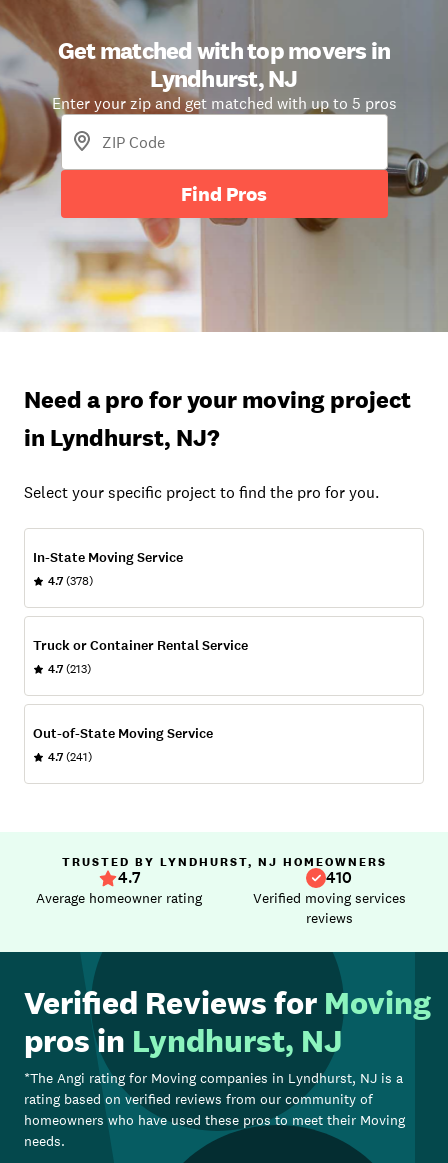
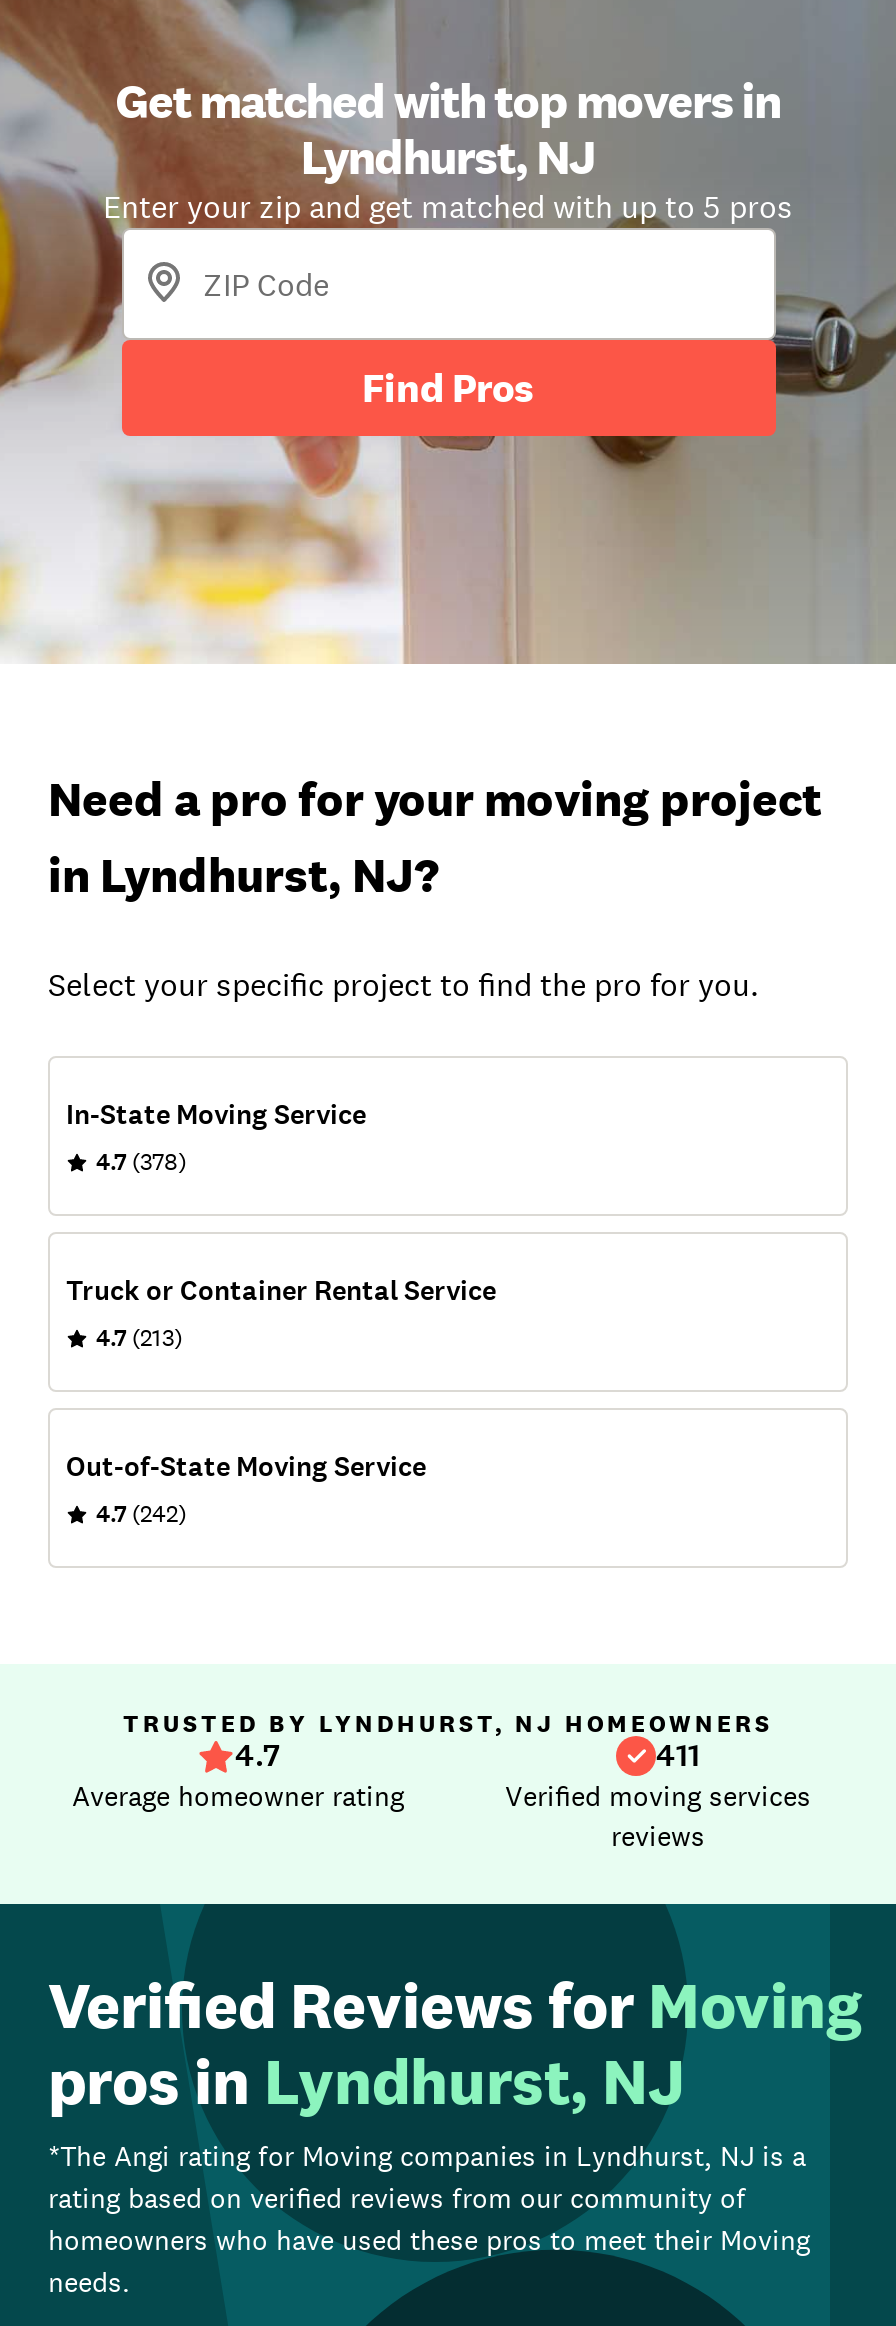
- 4.7 (241)
+ 4.7 (242)

- 410
+ 411
